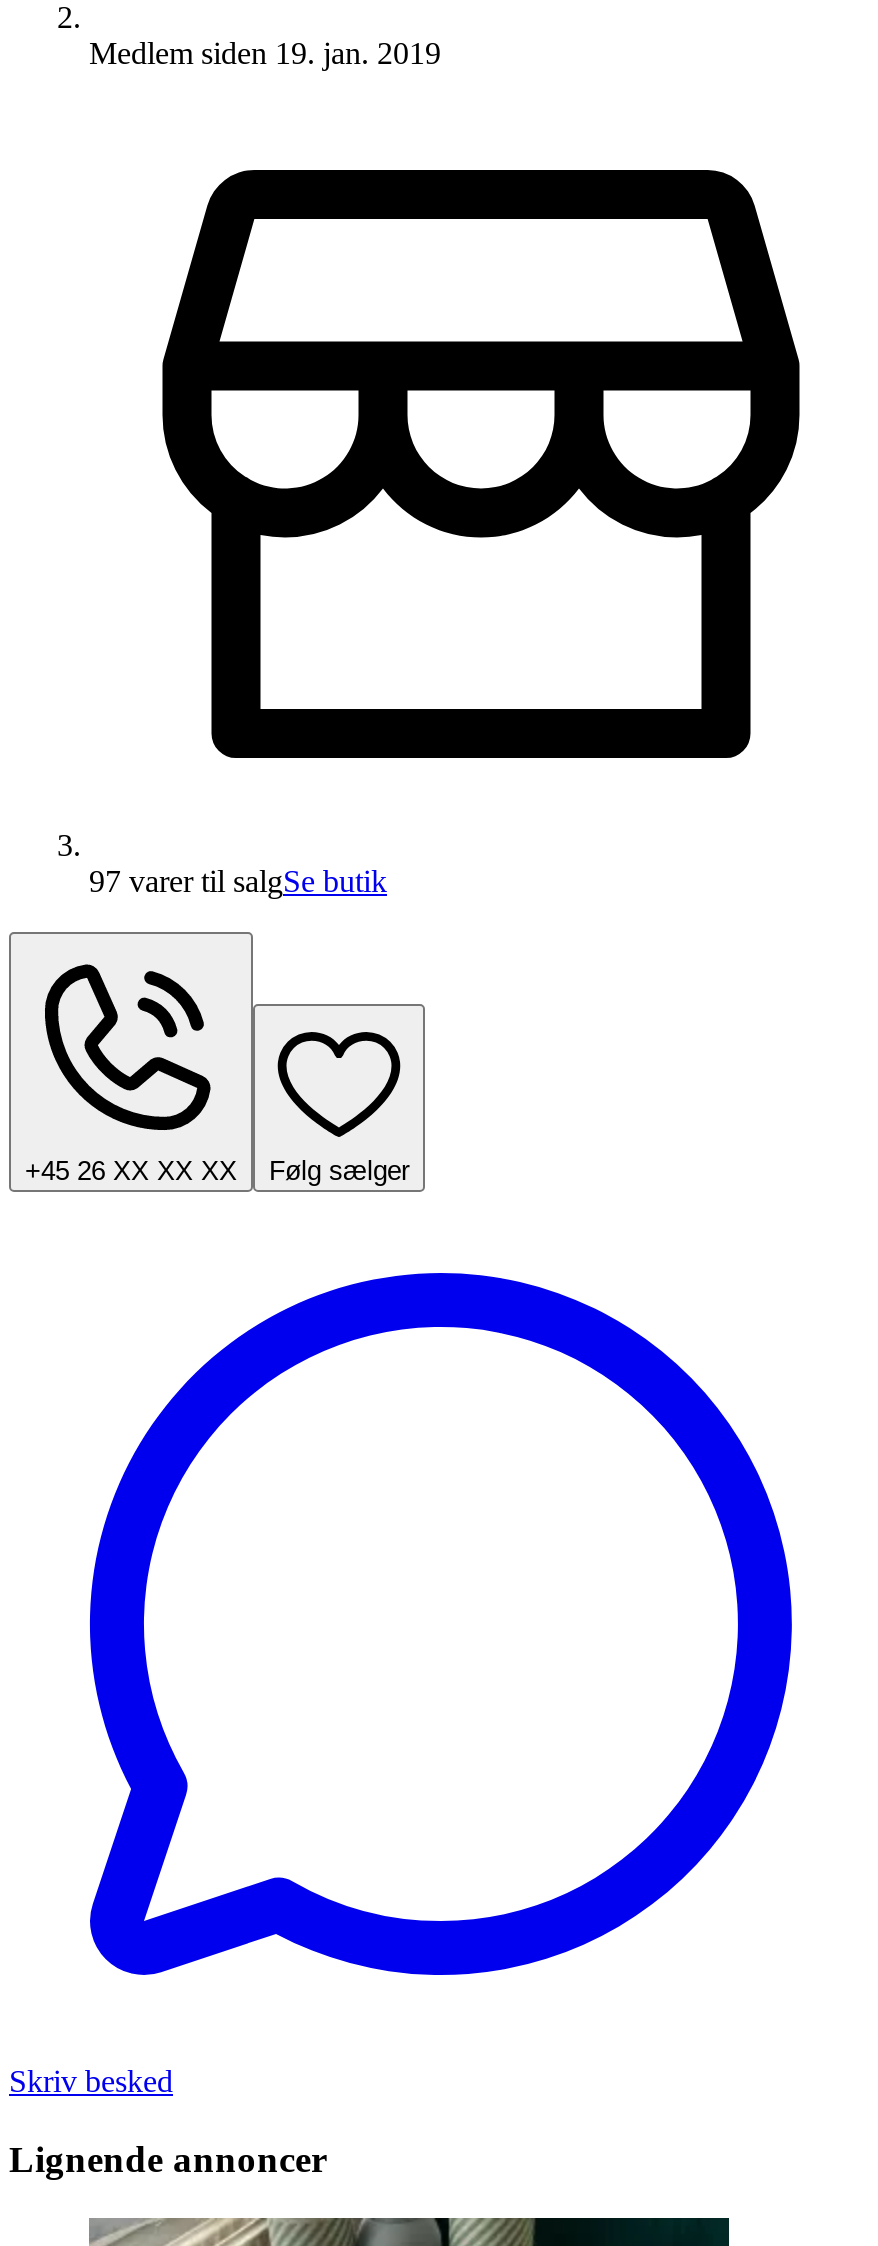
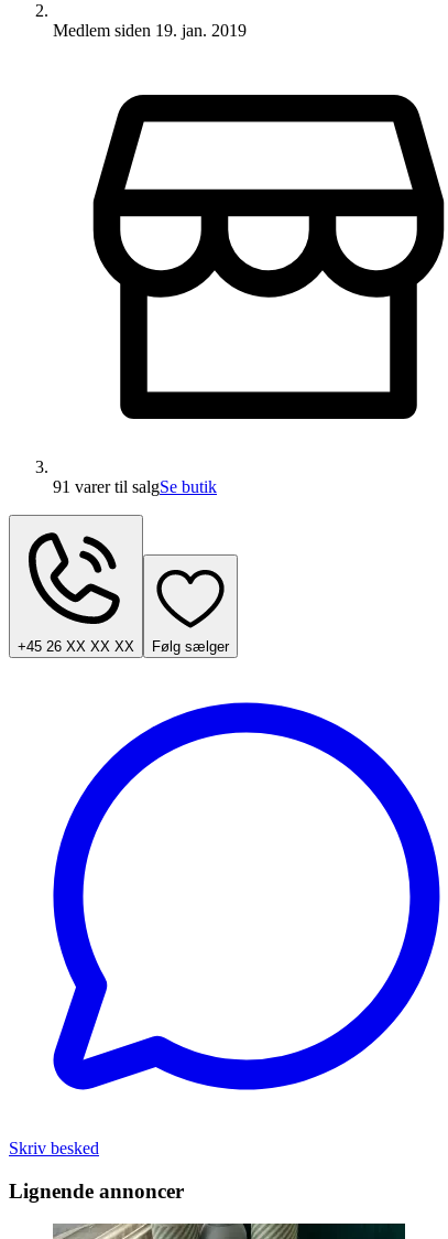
- 97 varer til salgSe butik
+ 91 varer til salgSe butik
